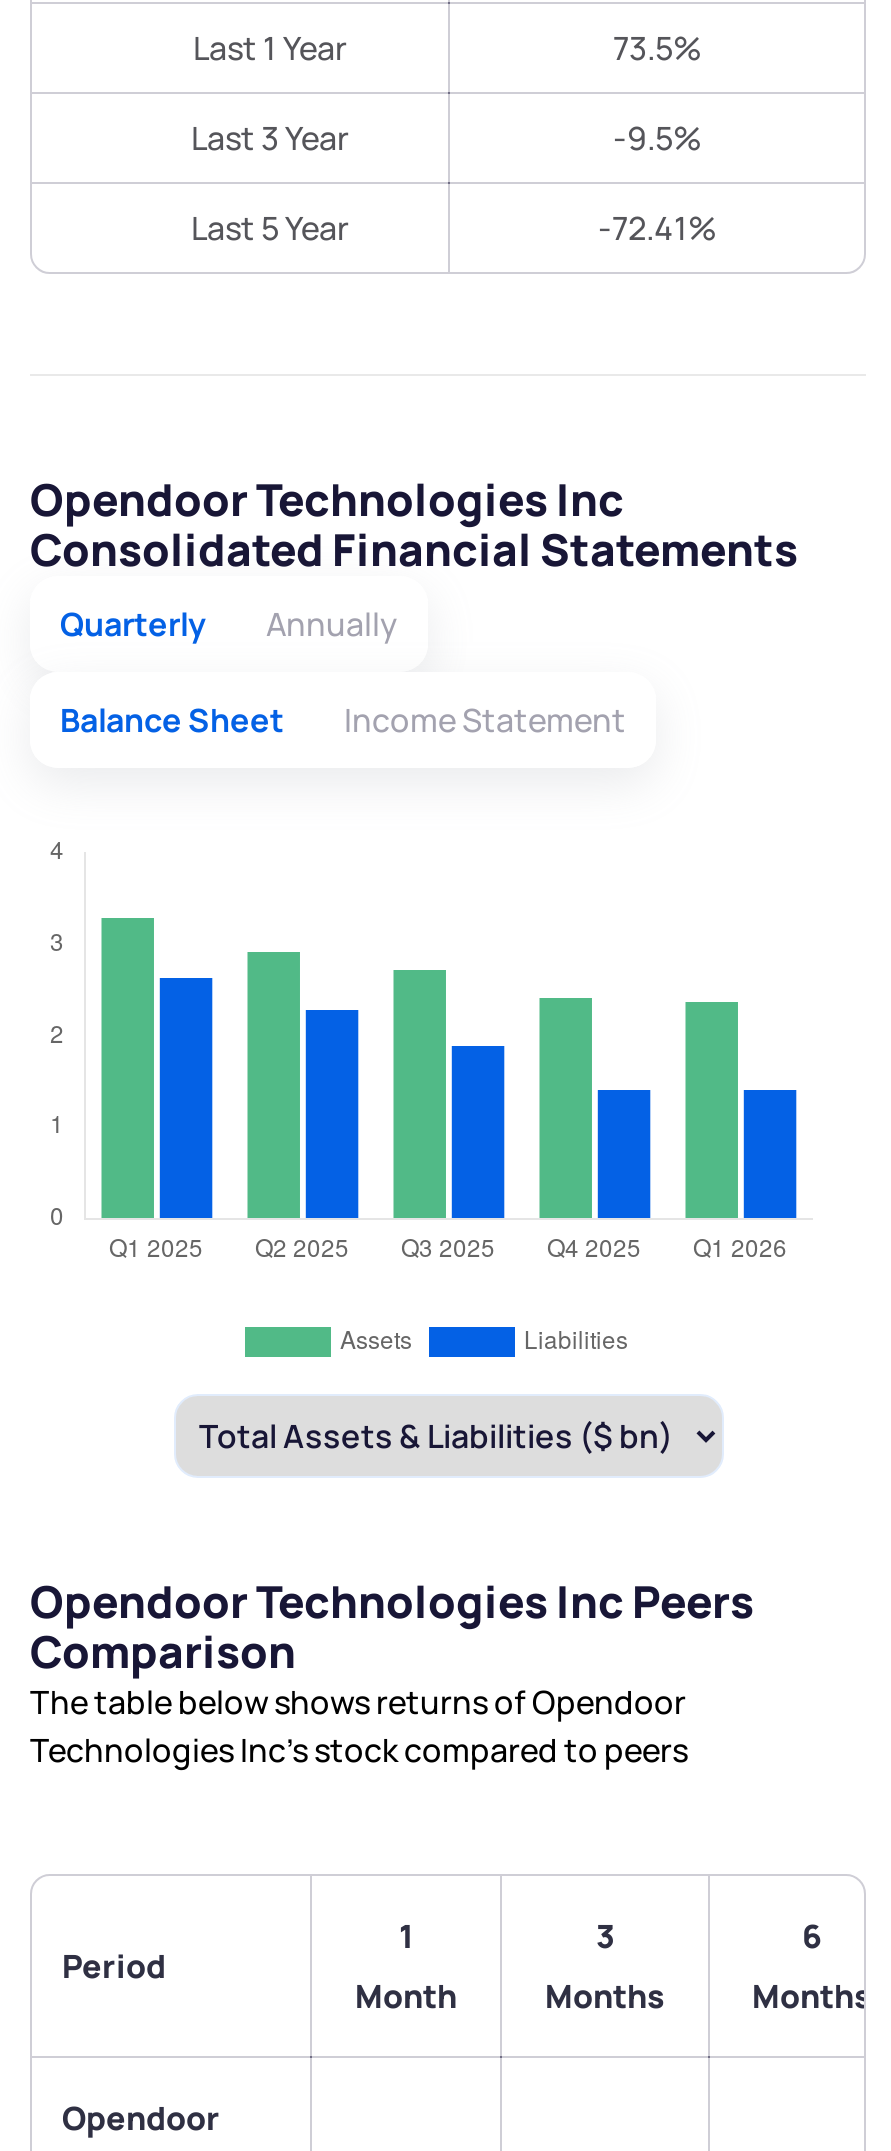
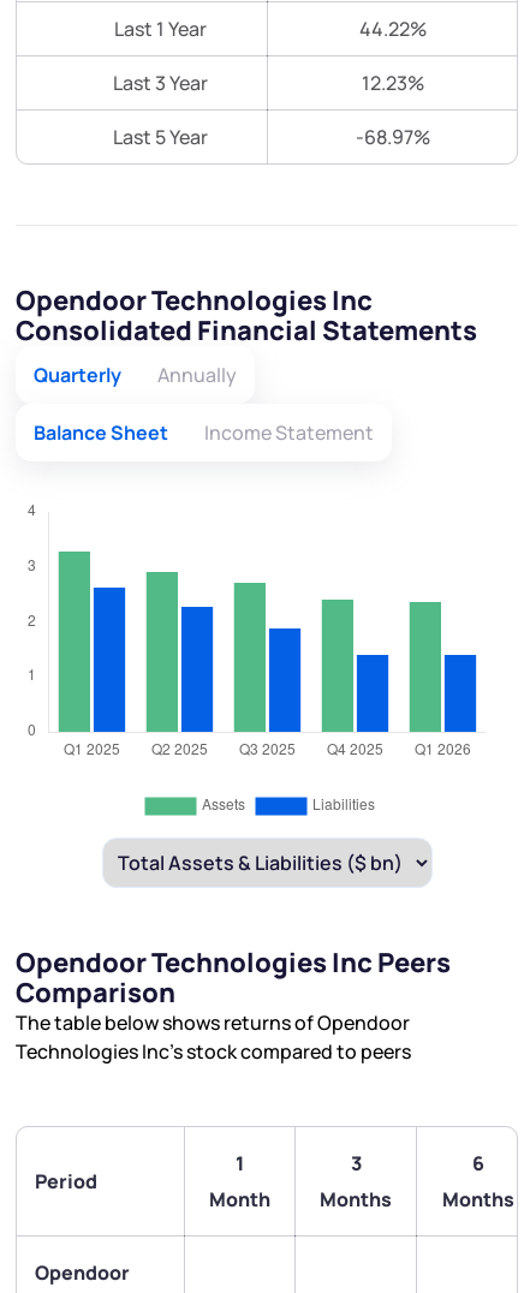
- 73.5%
+ 44.22%

- -9.5%
+ 12.23%

- -72.41%
+ -68.97%
